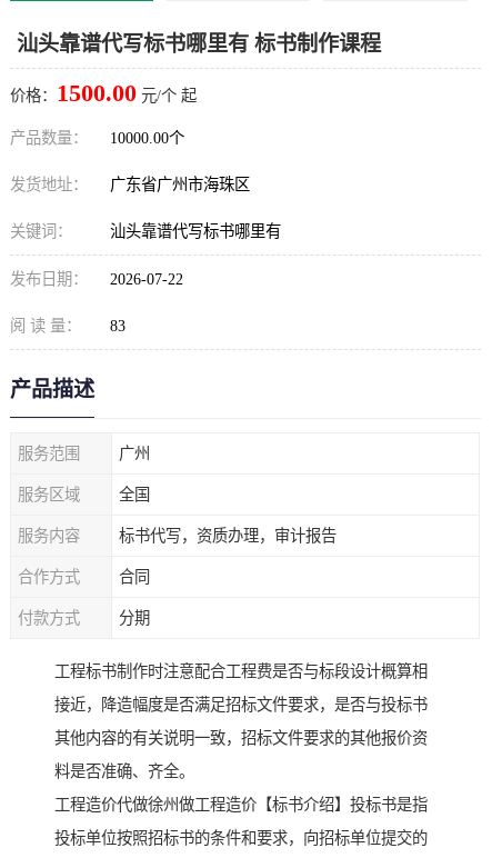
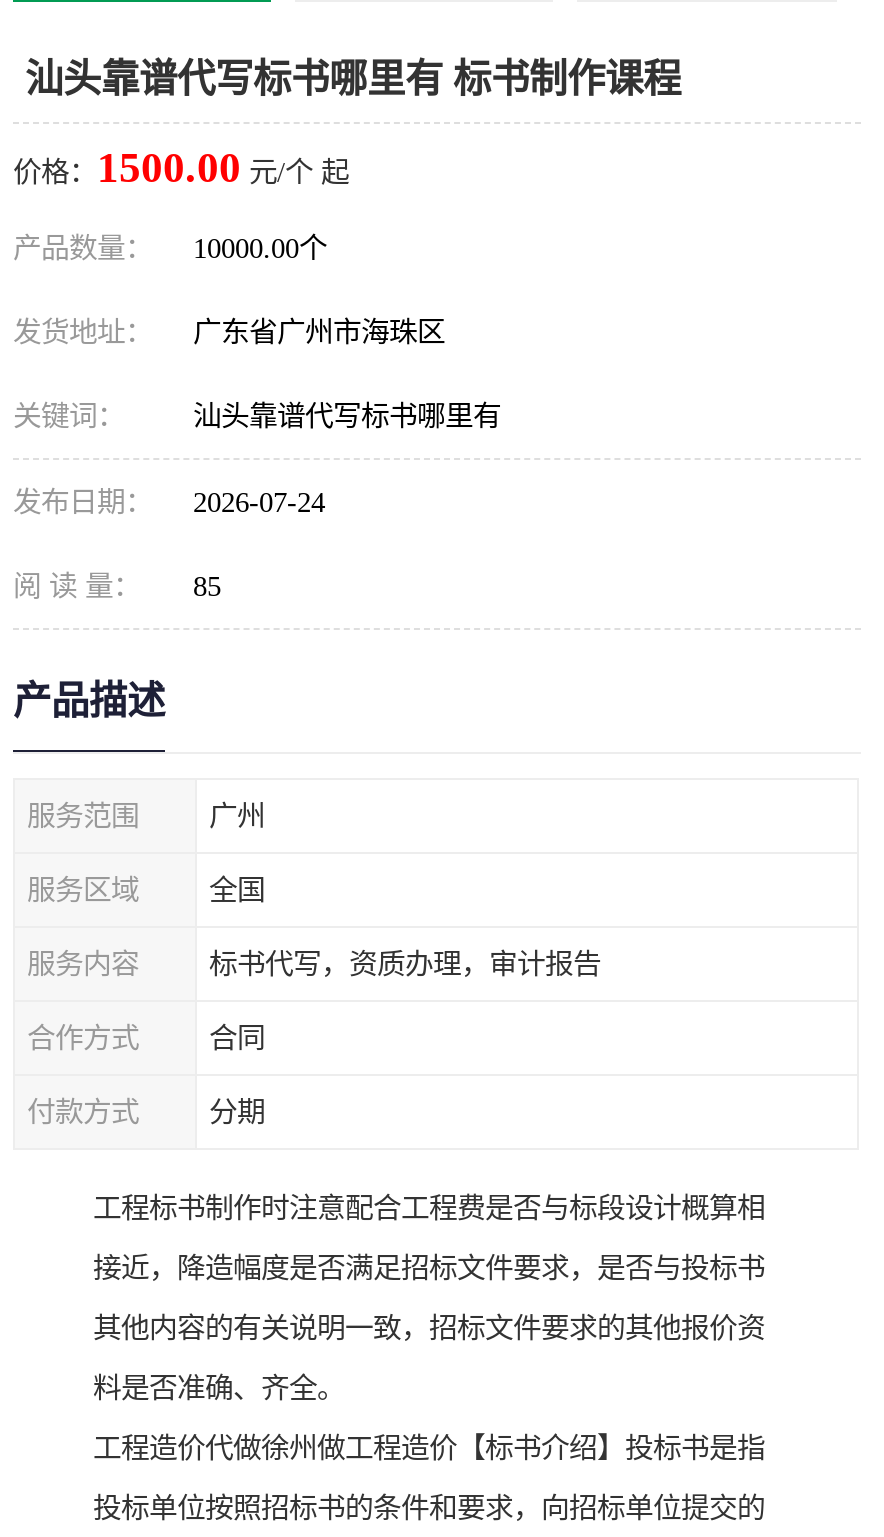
- 发布日期： 2026-07-22
+ 发布日期： 2026-07-24

- 阅 读 量： 83
+ 阅 读 量： 85
